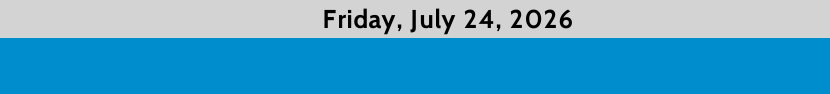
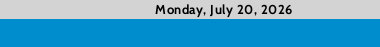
- Friday, July 24, 2026
+ Monday, July 20, 2026
